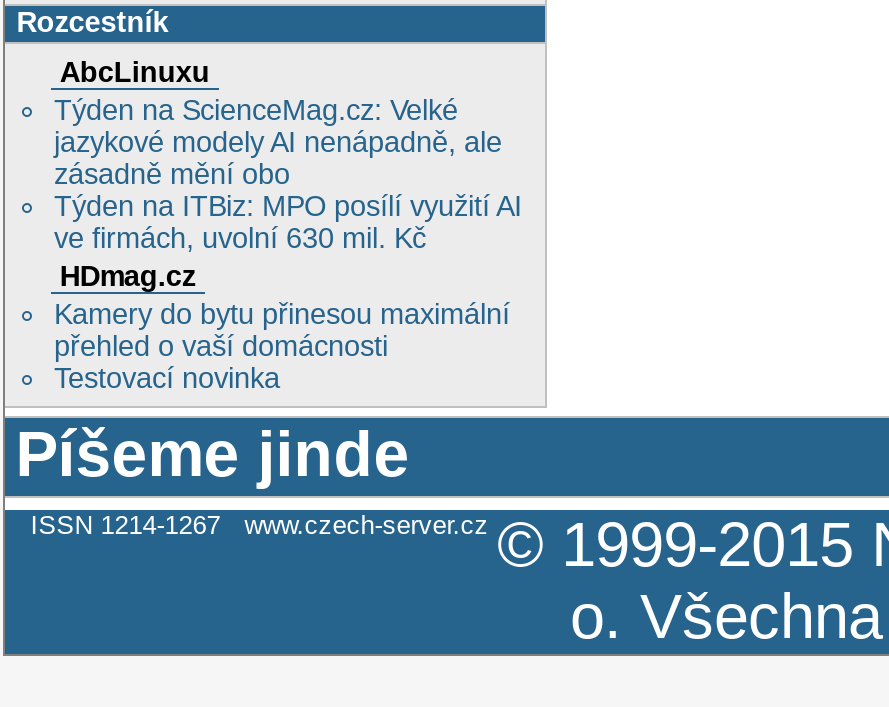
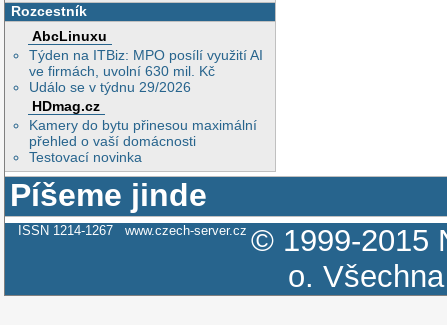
- Týden na ScienceMag.cz: Velké
- jazykové modely AI nenápadně, ale
- zásadně mění obo

moved up: Týden na ITBiz: MPO posílí využití AI | ve firmách, uvolní 630 mil. Kč

+ Událo se v týdnu 29/2026
